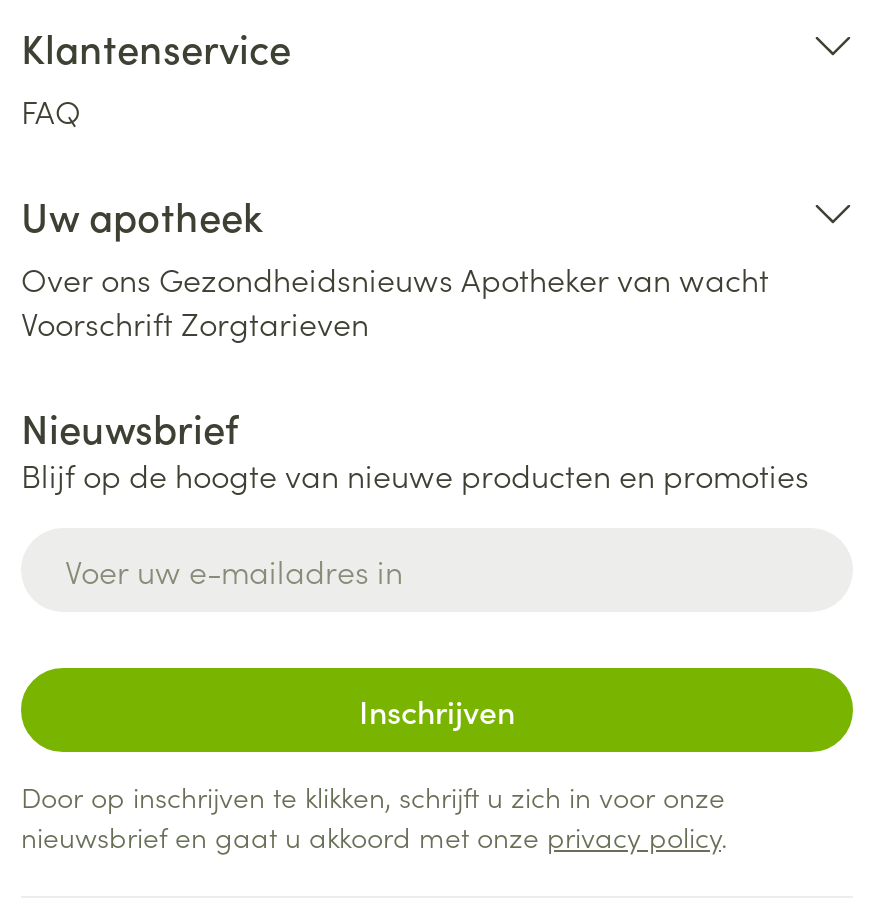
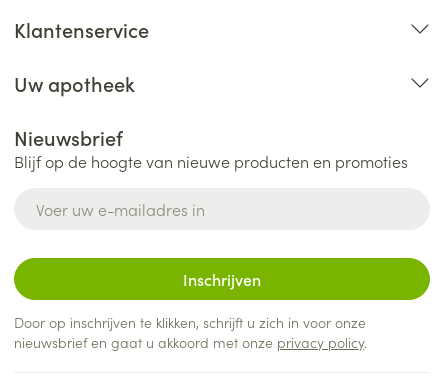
- FAQ

- Over ons Gezondheidsnieuws Apotheker van wacht
- Voorschrift Zorgtarieven
